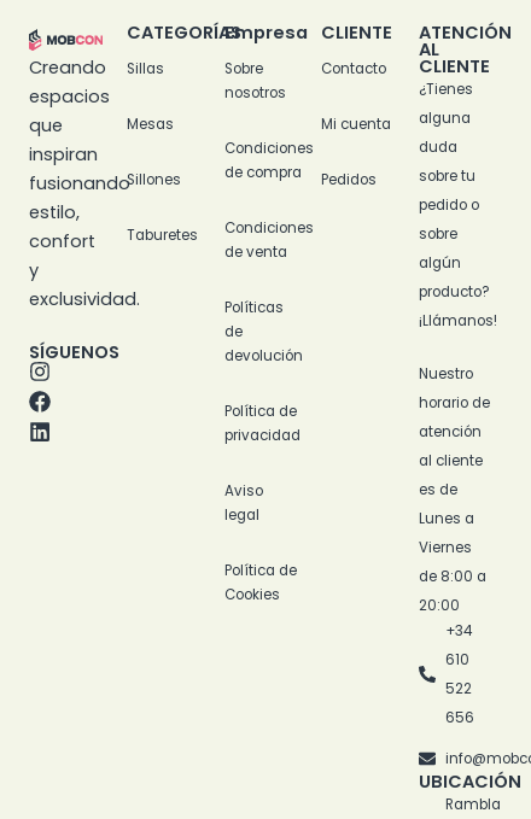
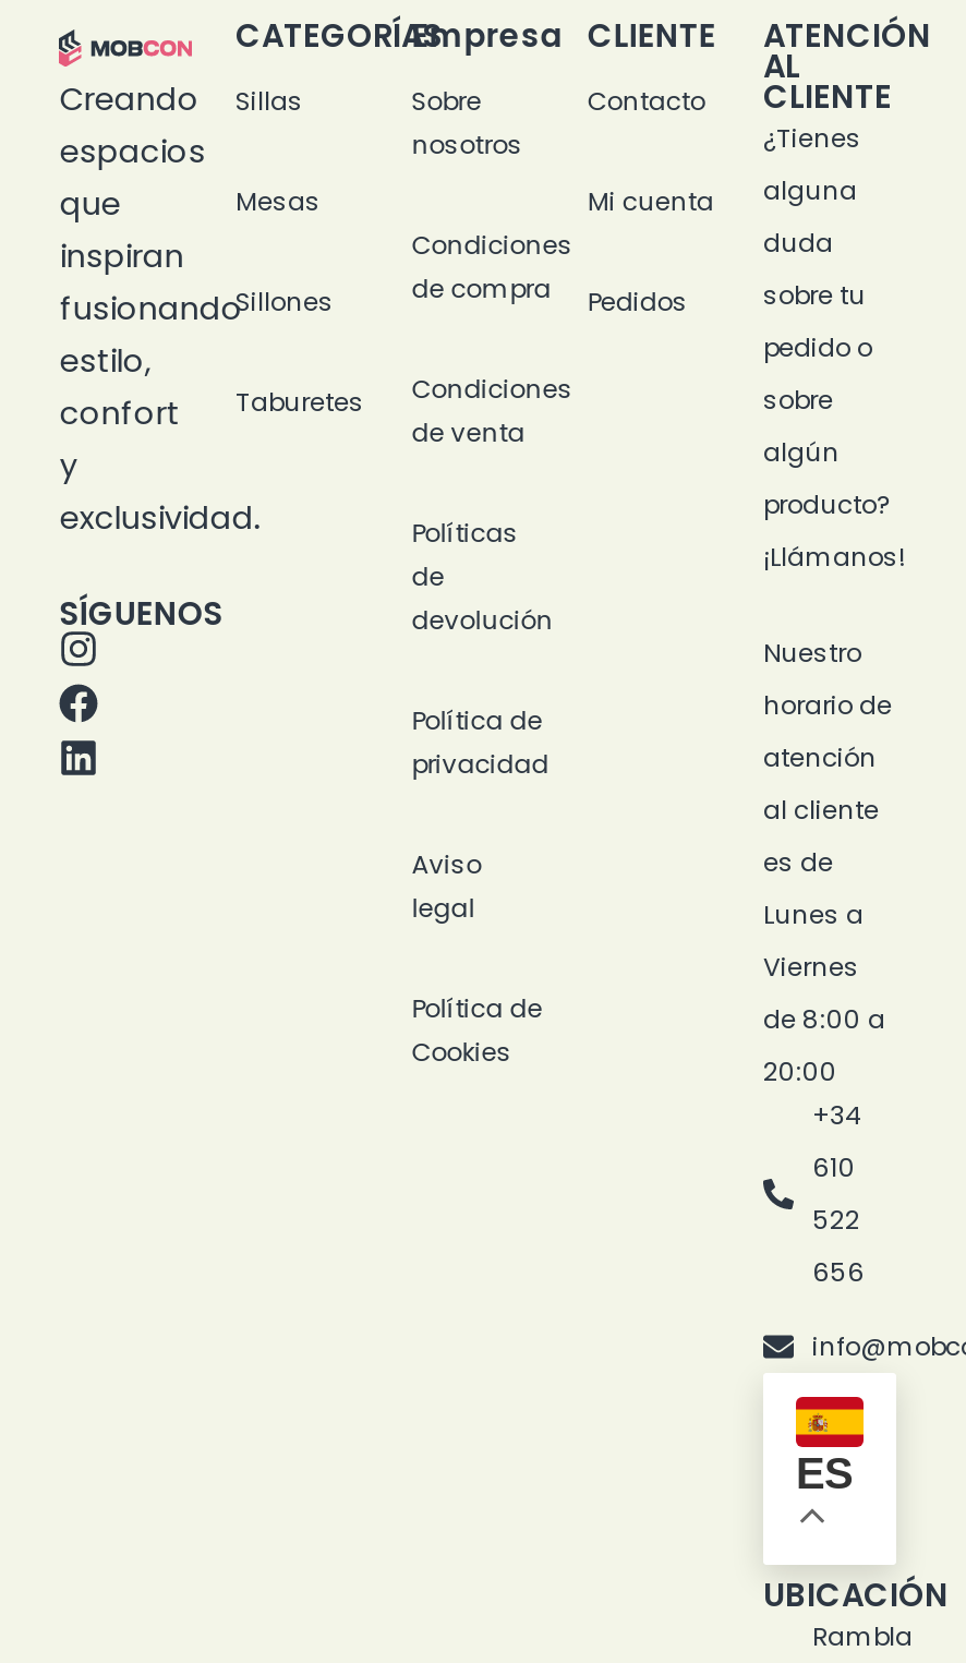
+ [image]
+ ES
